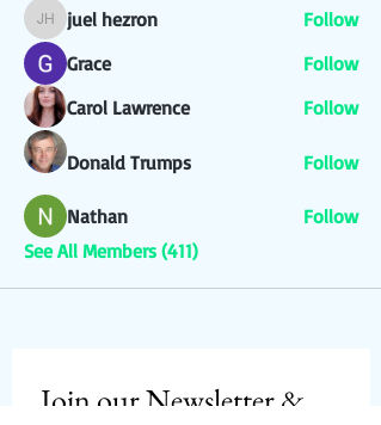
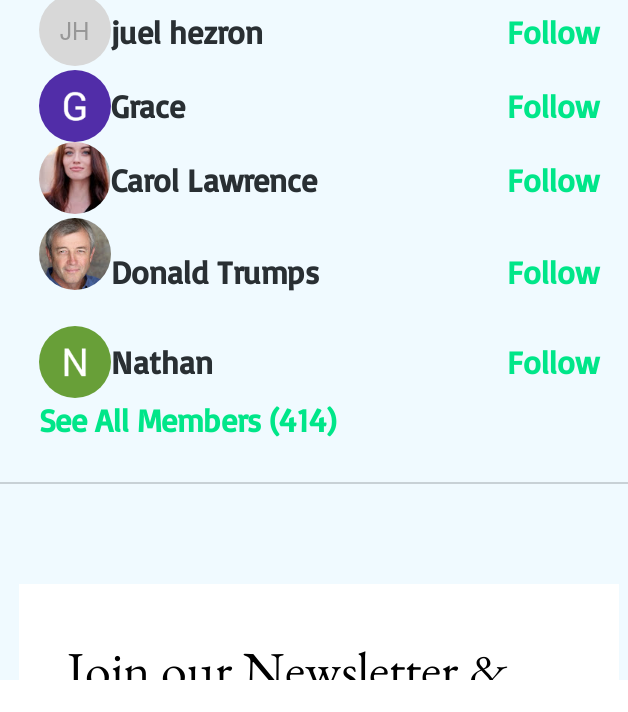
- See All Members (411)
+ See All Members (414)
